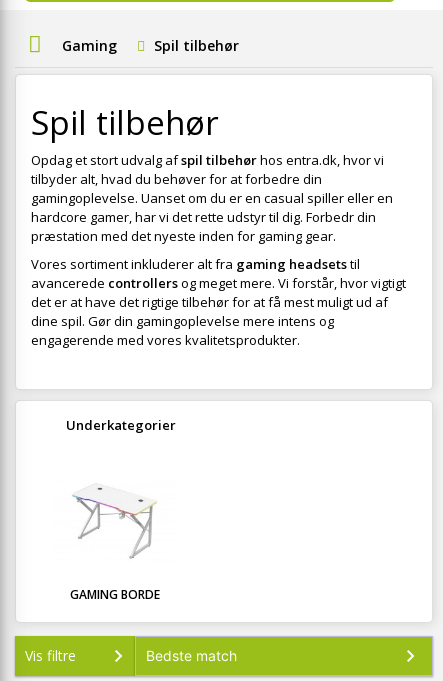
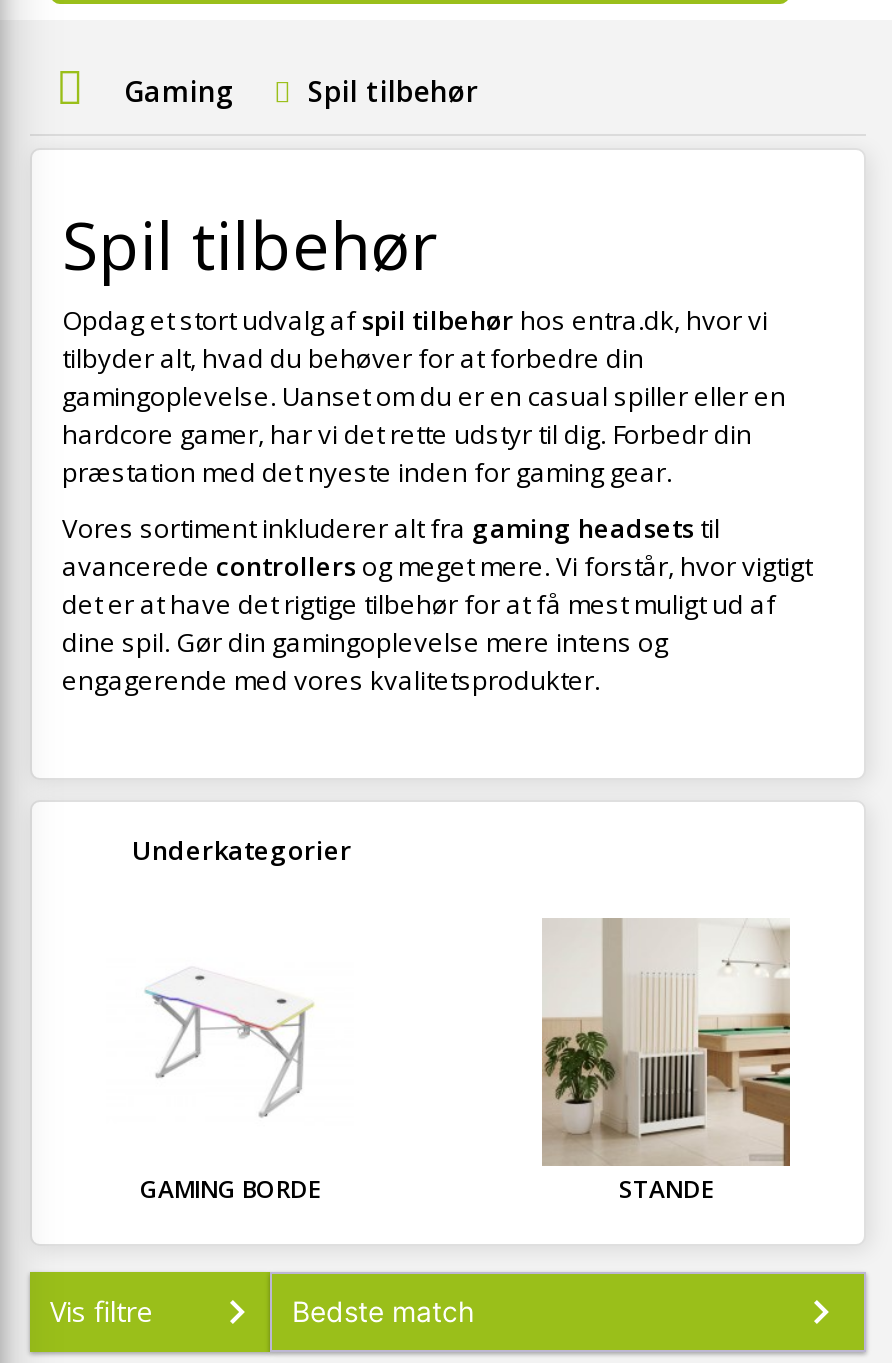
+ [image]
+ STANDE
